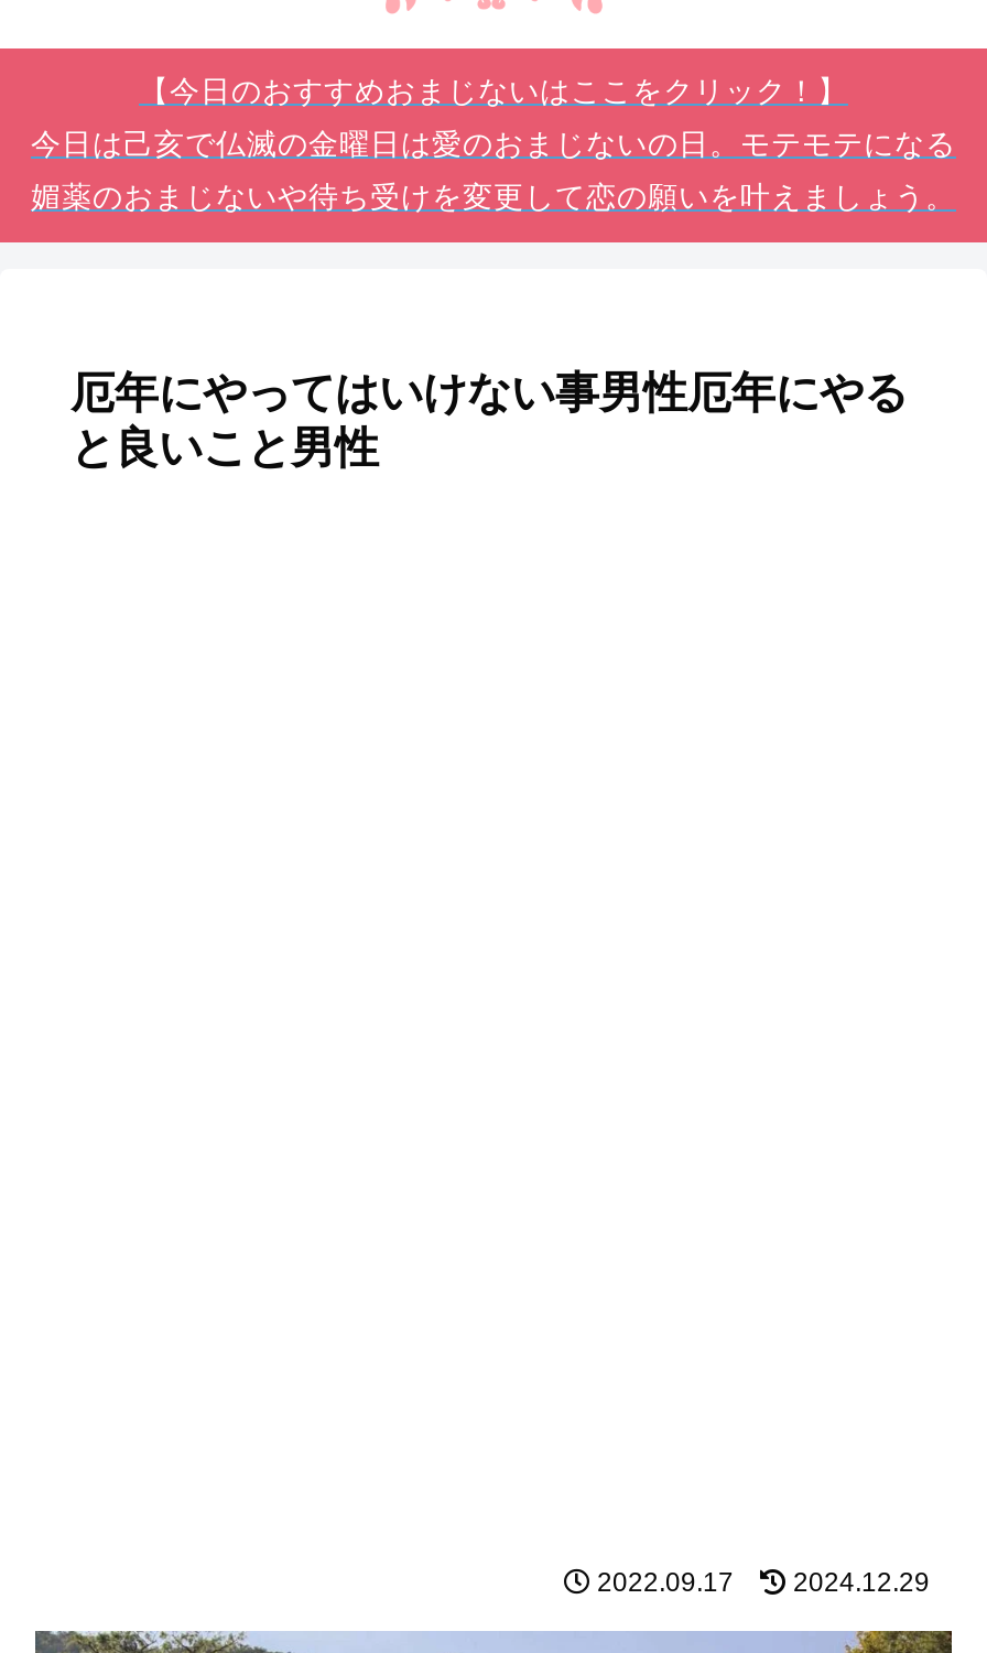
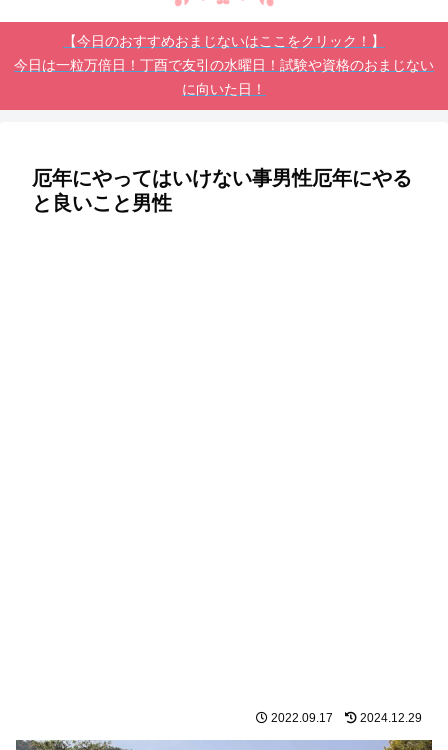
- 今日は己亥で仏滅の金曜日は愛のおまじないの日。モテモテになる
+ 今日は一粒万倍日！丁酉で友引の水曜日！試験や資格のおまじない

- 媚薬のおまじないや待ち受けを変更して恋の願いを叶えましょう。
+ に向いた日！
